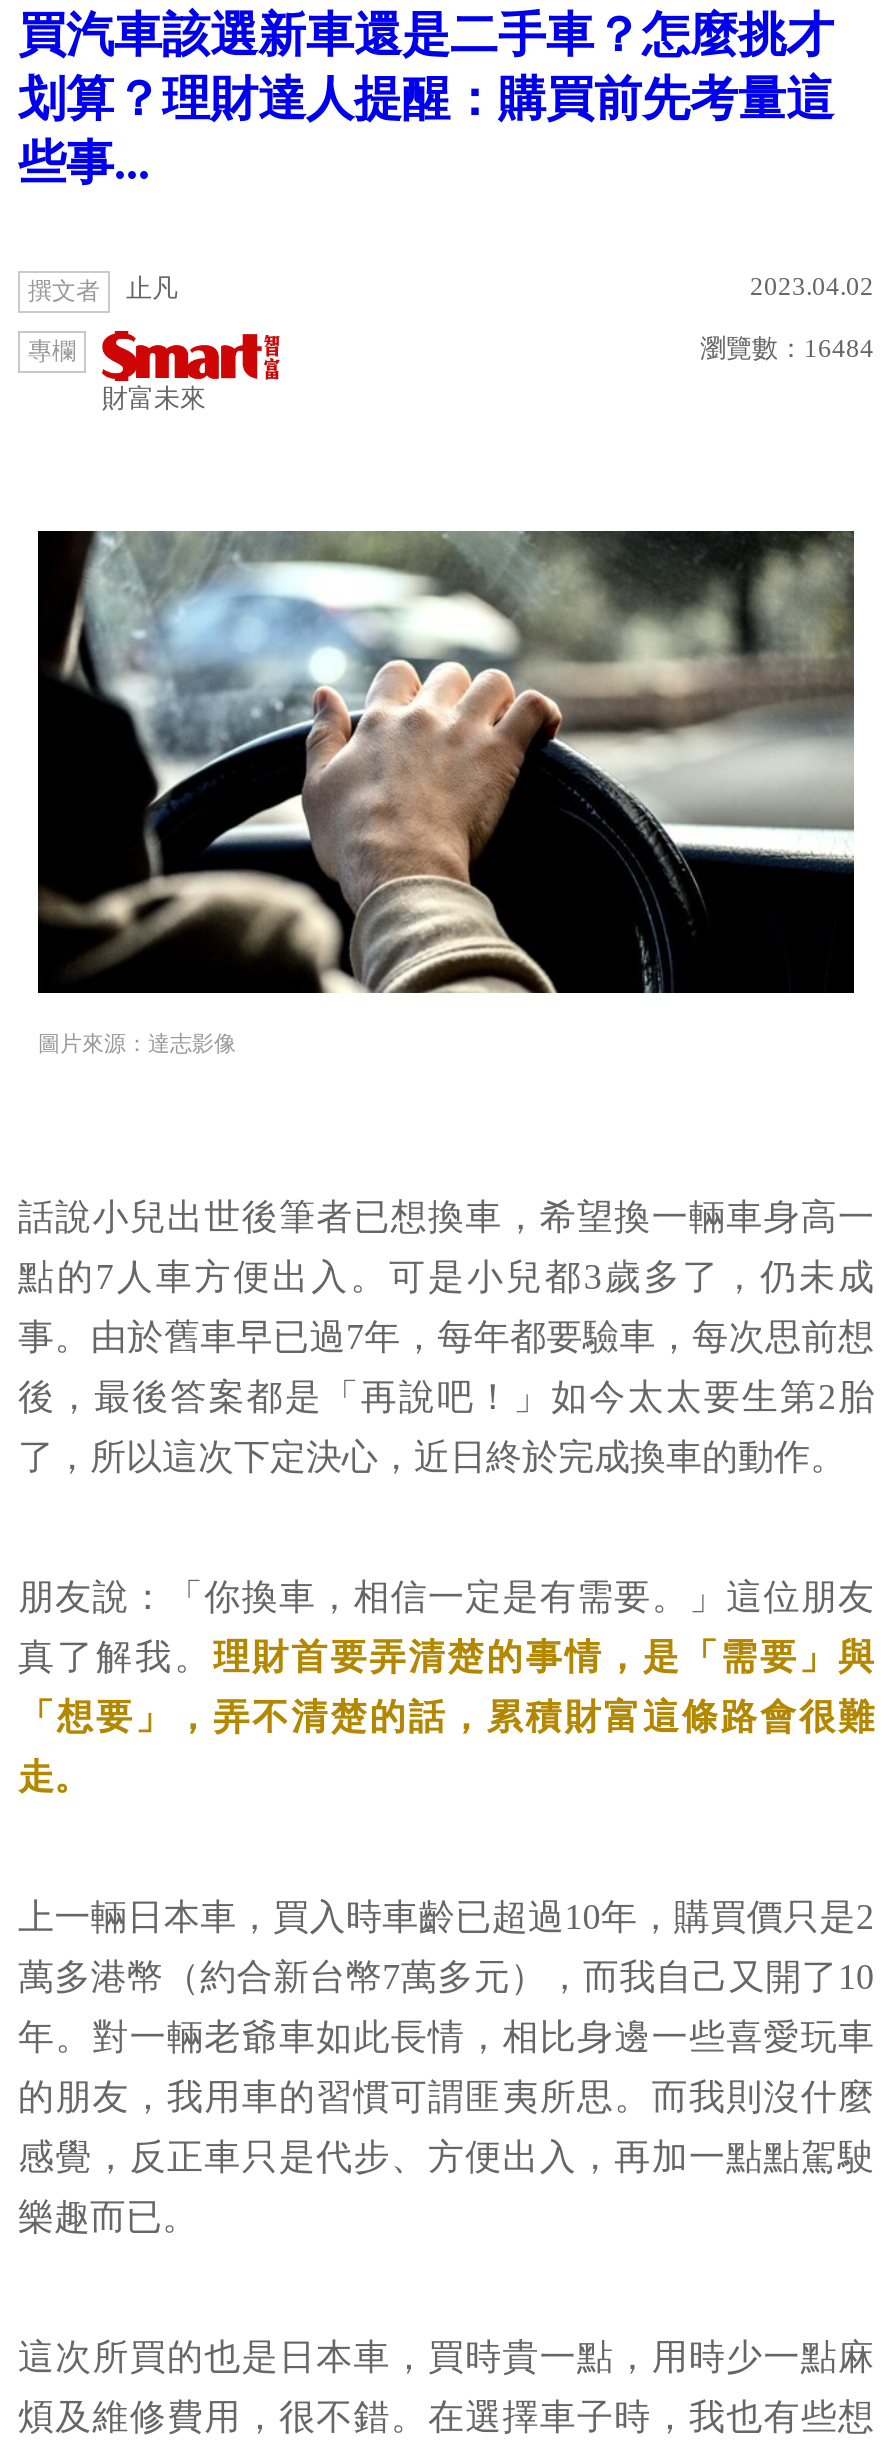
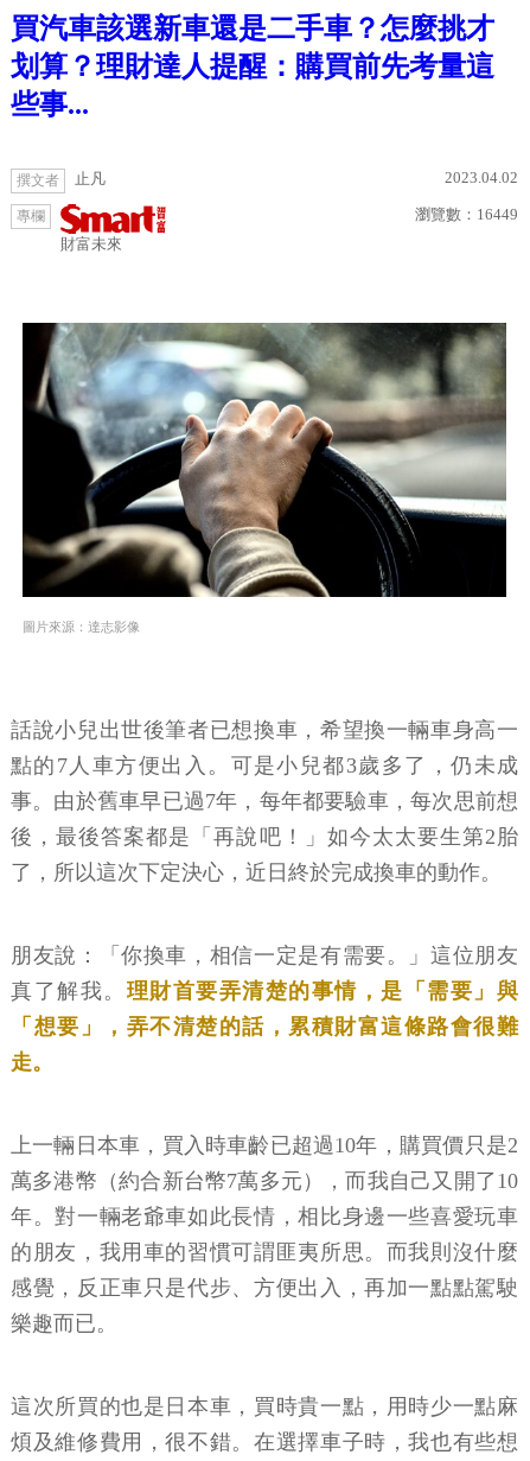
- 瀏覽數：16484
+ 瀏覽數：16449
